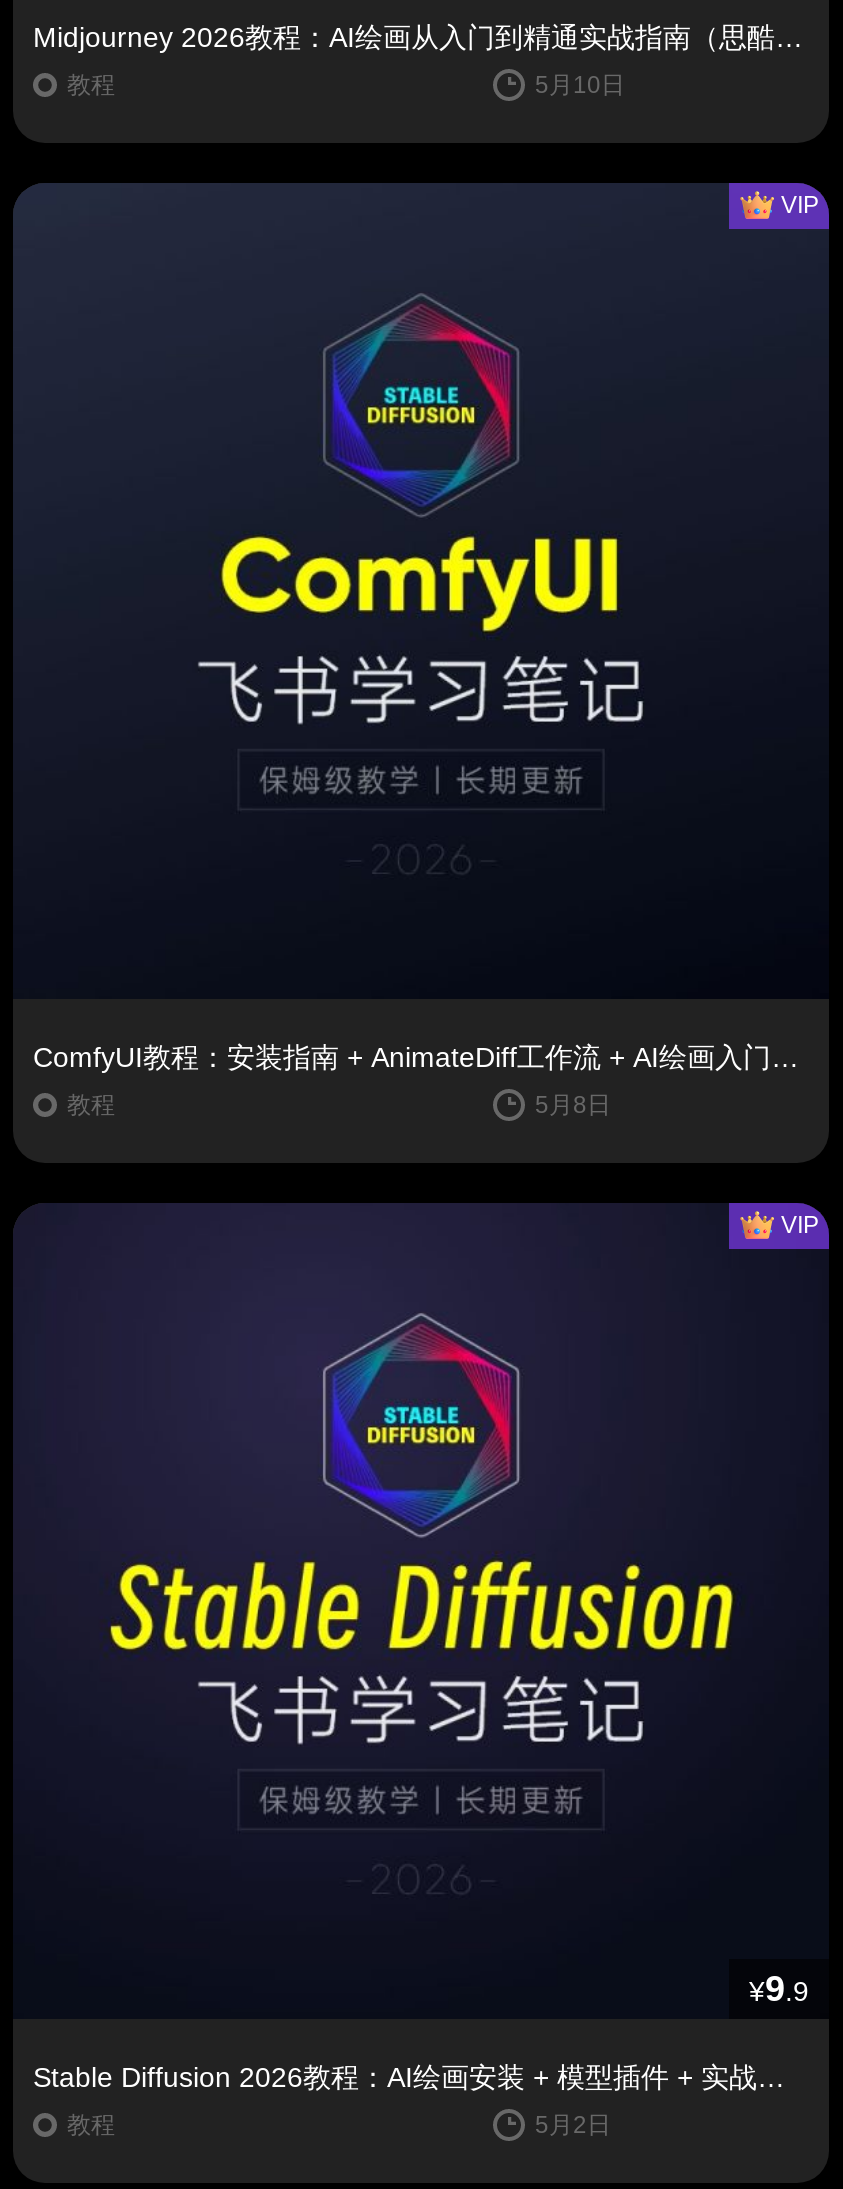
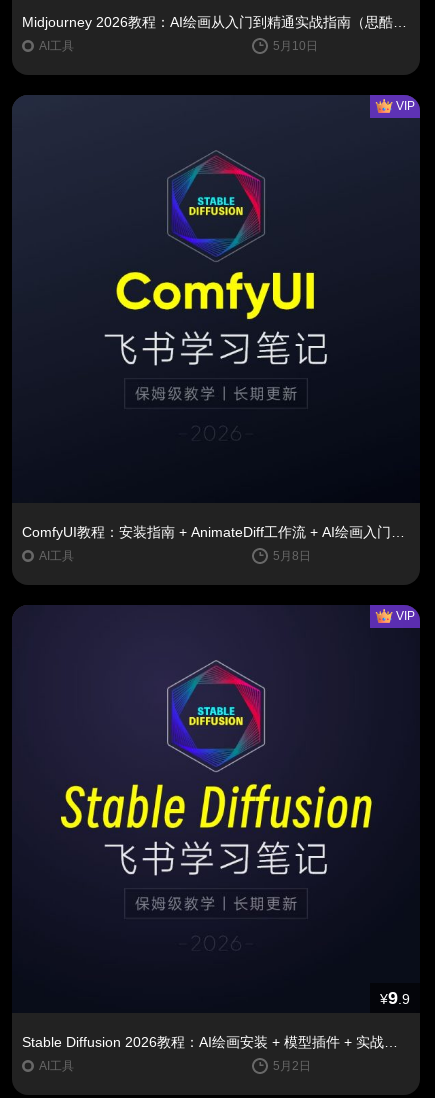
- 教程
+ AI工具

- 教程
+ AI工具

- 教程
+ AI工具
